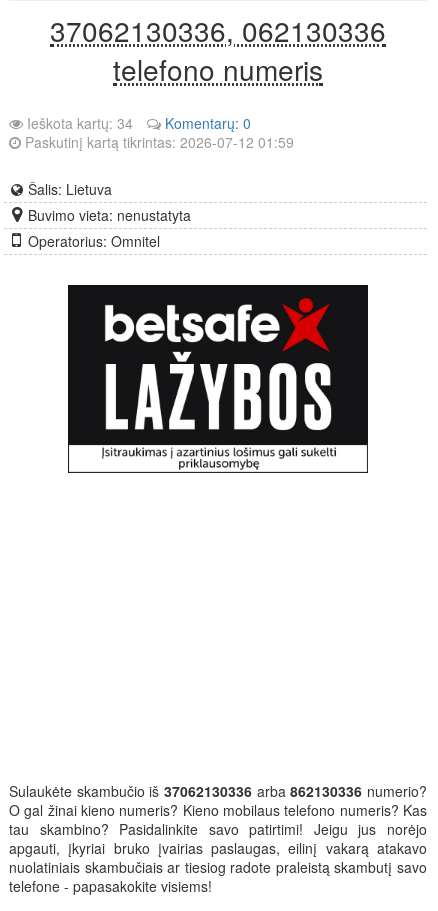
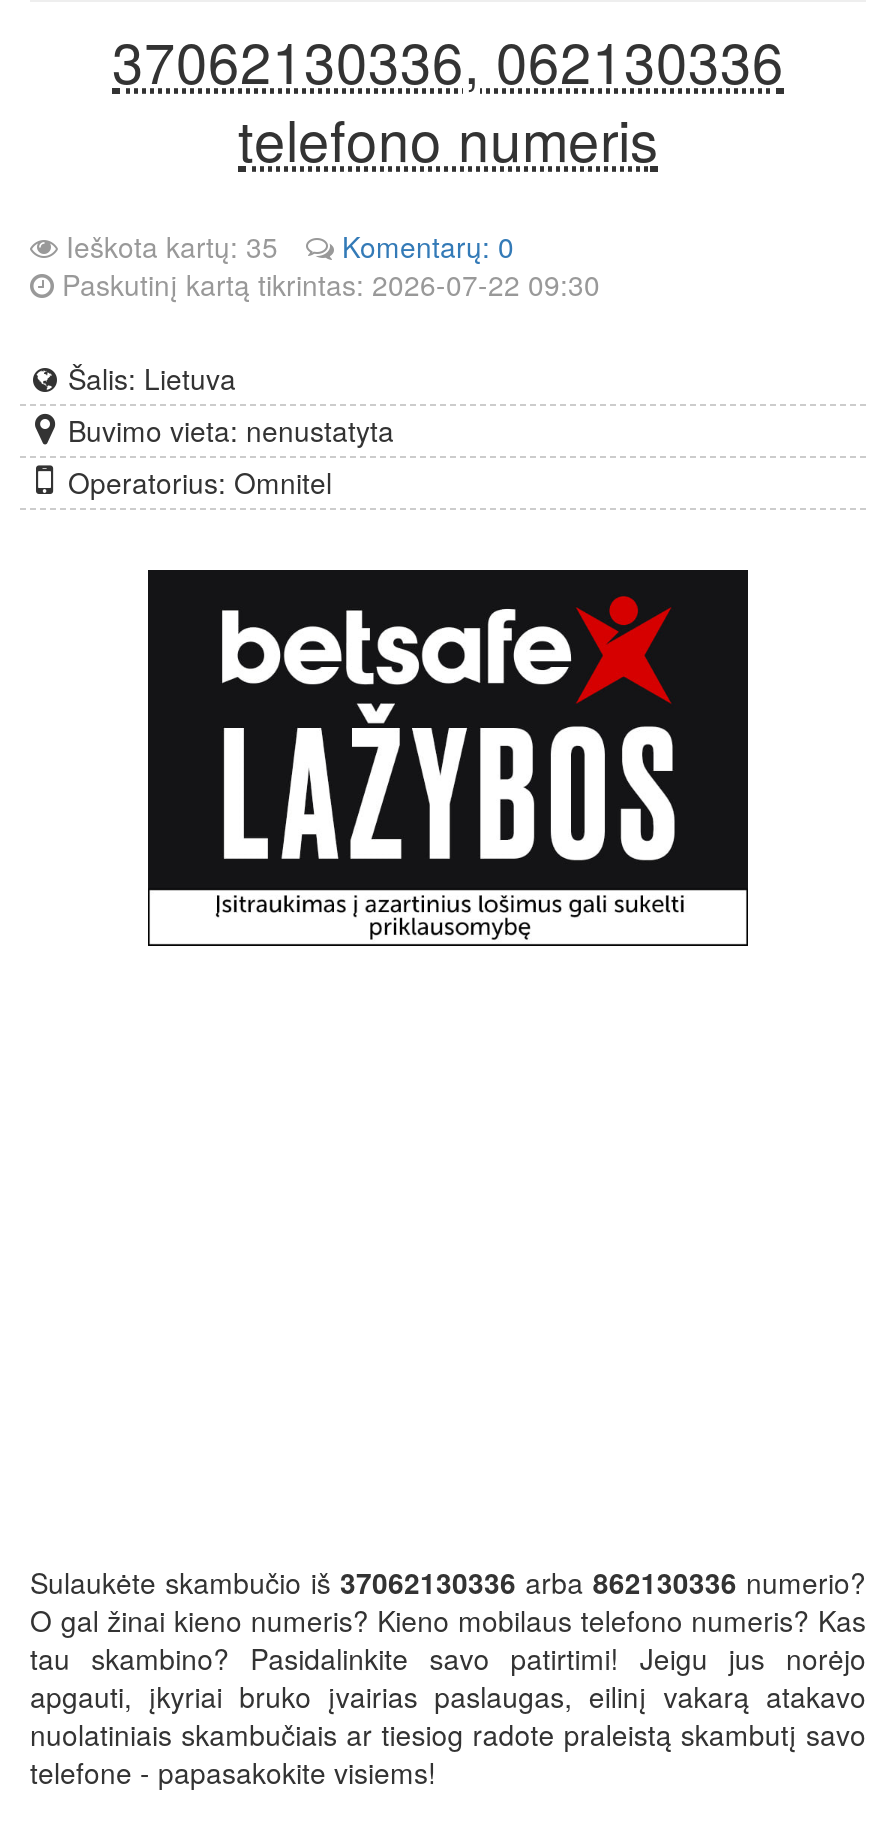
- Ieškota kartų: 34
+ Ieškota kartų: 35

- Paskutinį kartą tikrintas: 2026-07-12 01:59
+ Paskutinį kartą tikrintas: 2026-07-22 09:30
